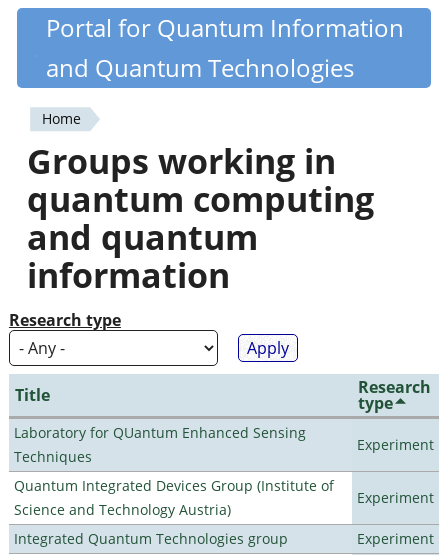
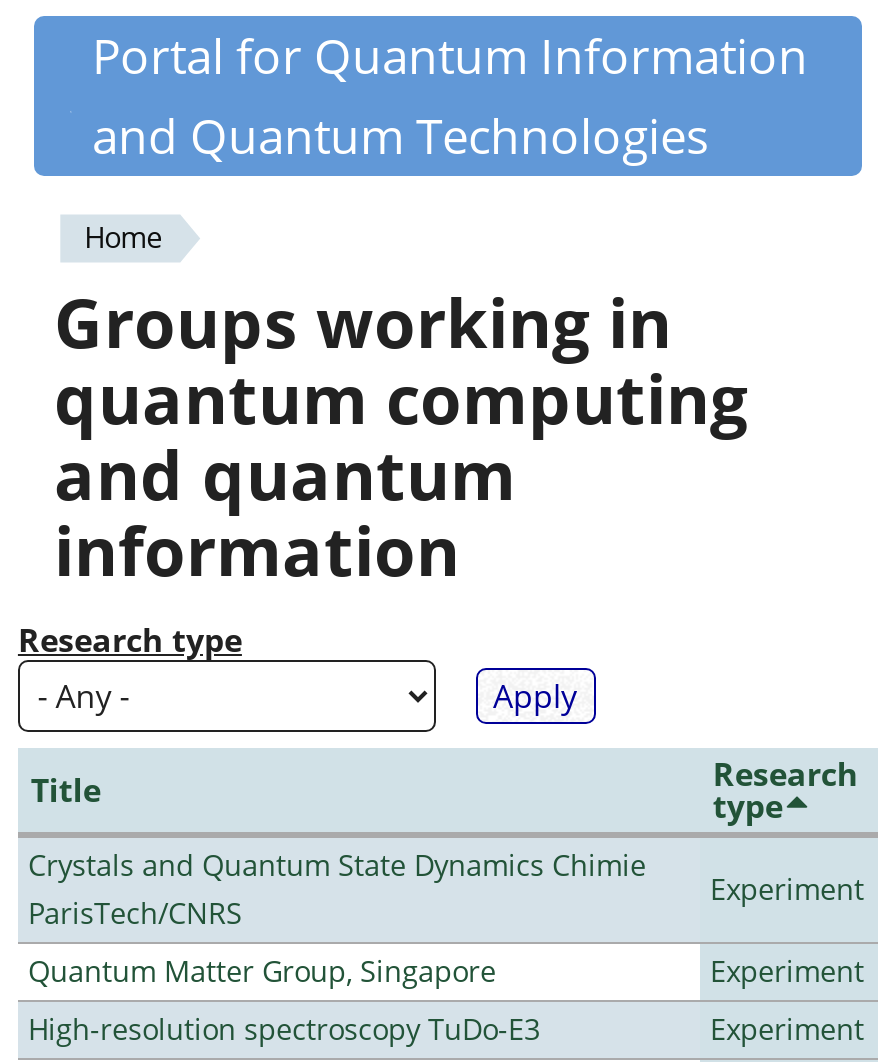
- Laboratory for QUantum Enhanced Sensing
- Techniques
+ Crystals and Quantum State Dynamics Chimie
+ ParisTech/CNRS

- Quantum Integrated Devices Group (Institute of
- Science and Technology Austria)
+ Quantum Matter Group, Singapore

- Integrated Quantum Technologies group
+ High-resolution spectroscopy TuDo-E3
